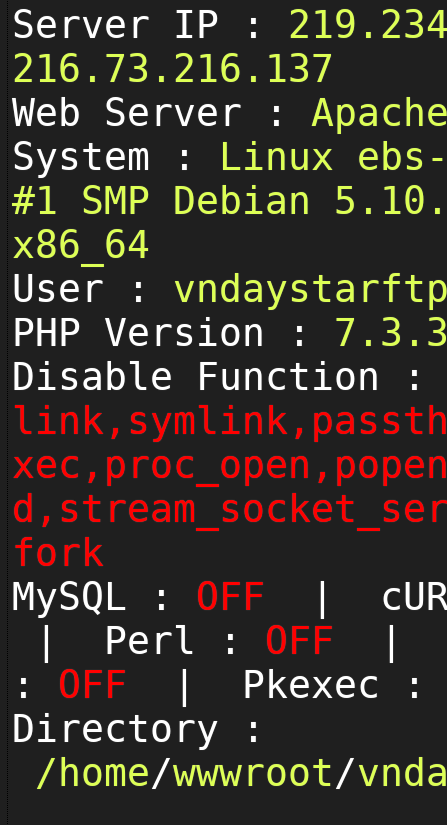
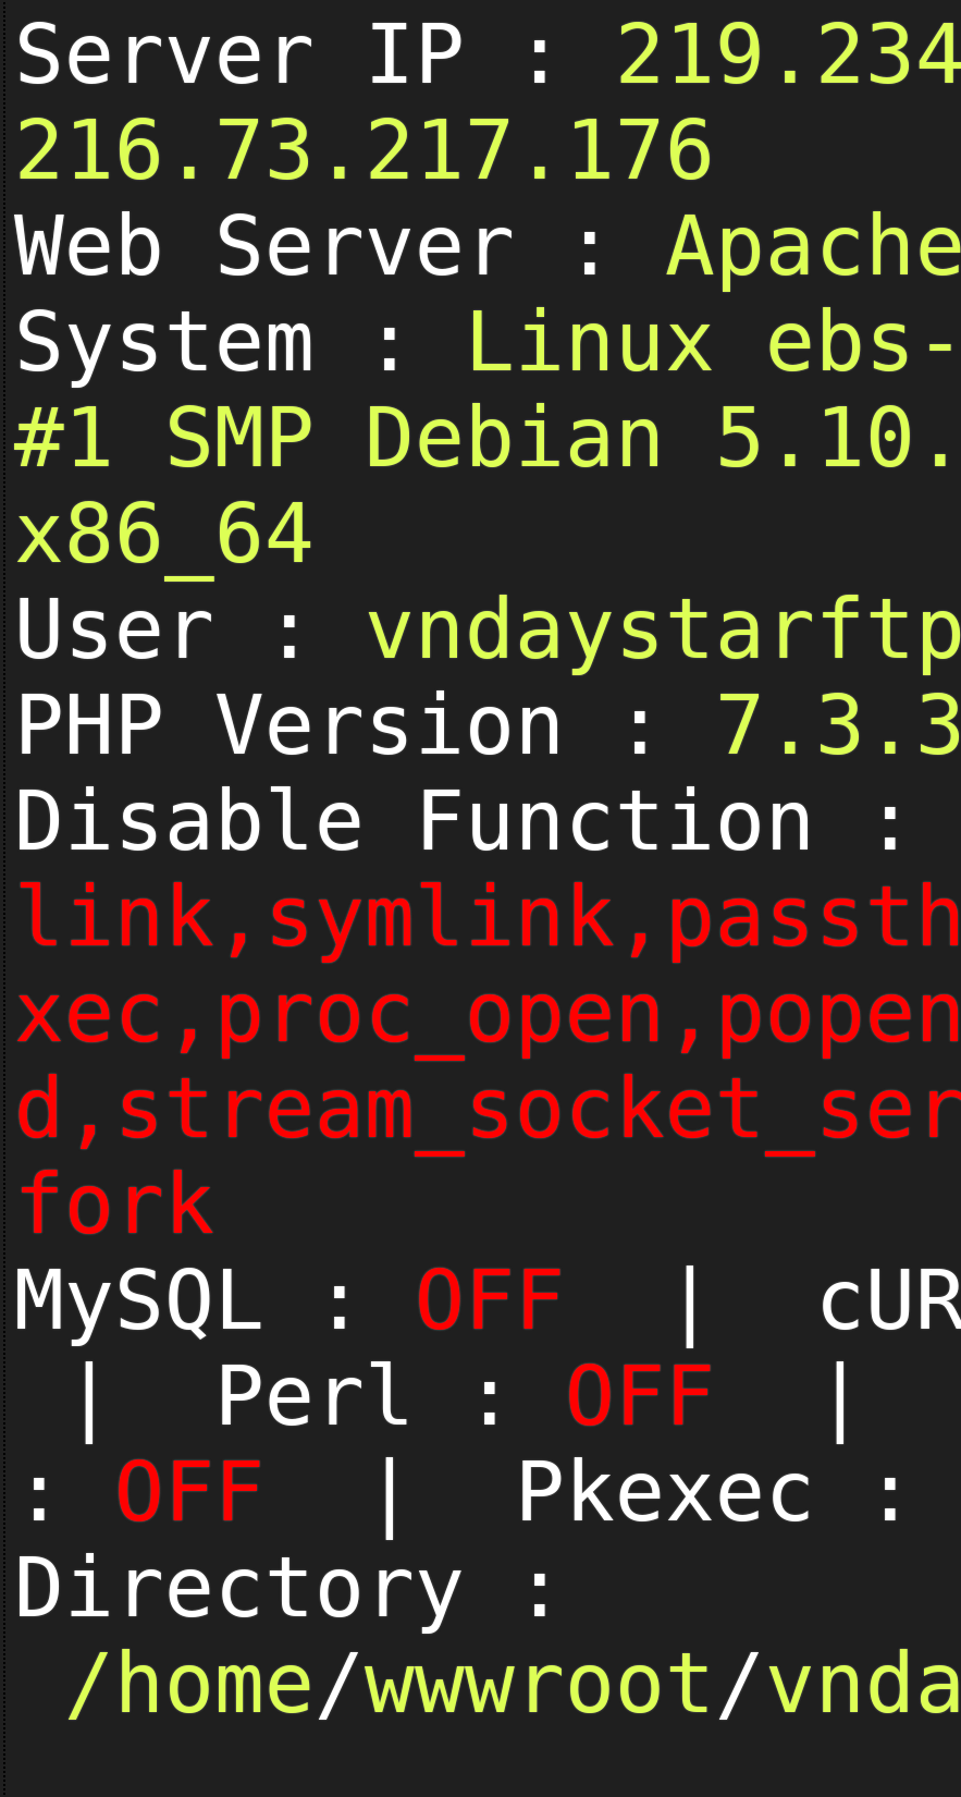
- 216.73.216.137
+ 216.73.217.176
